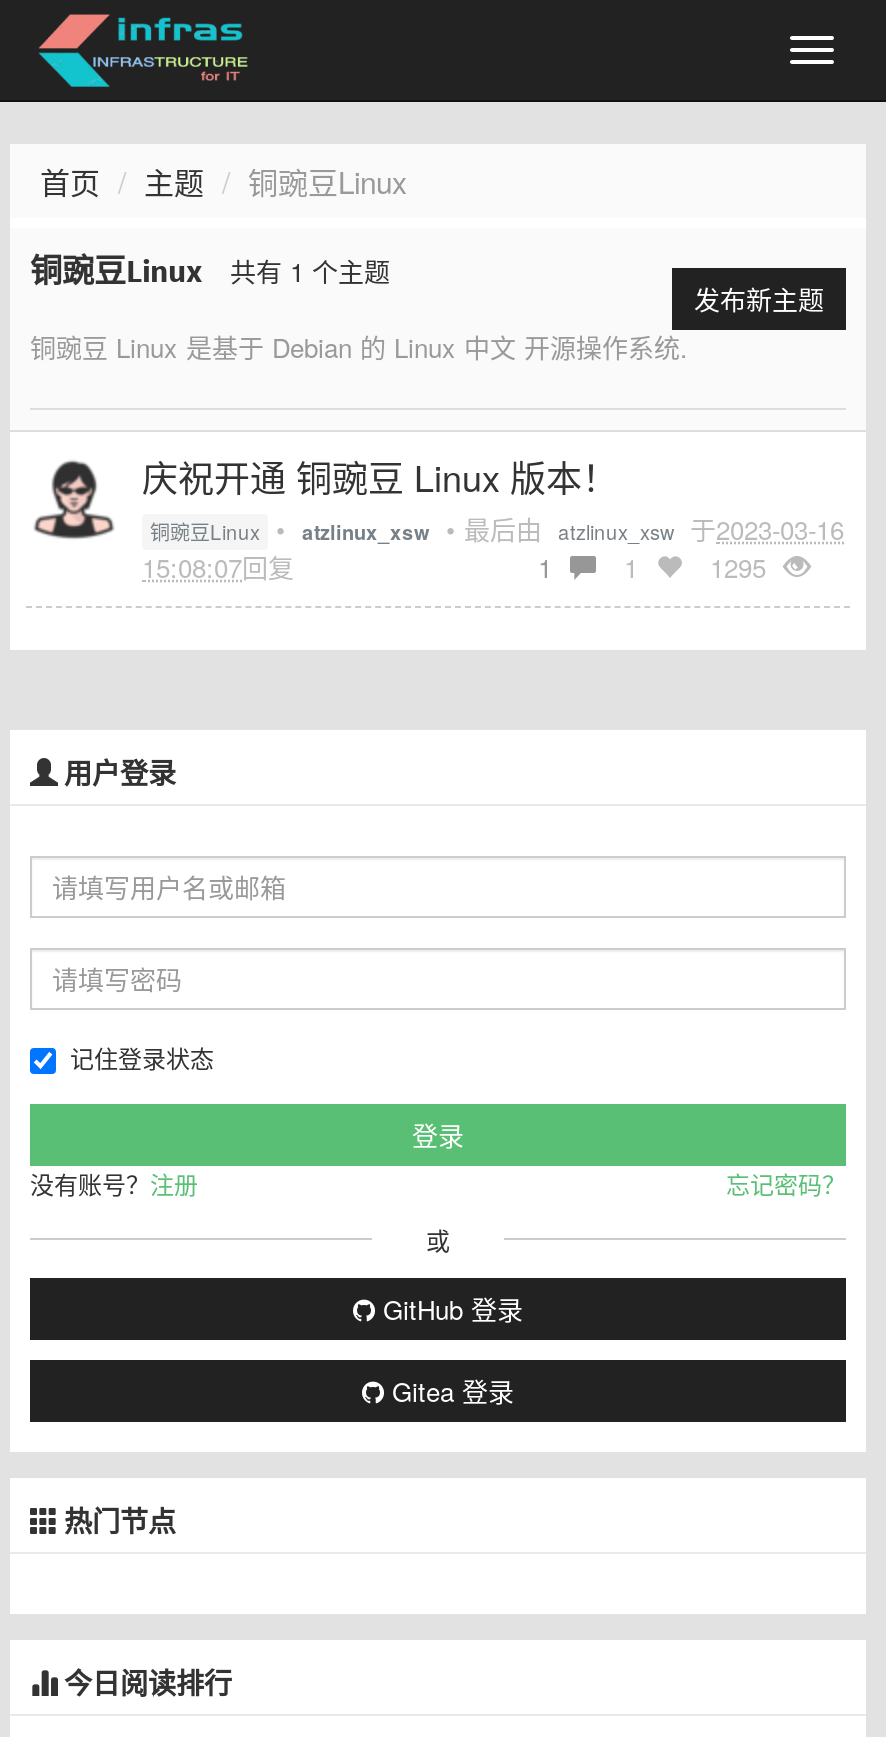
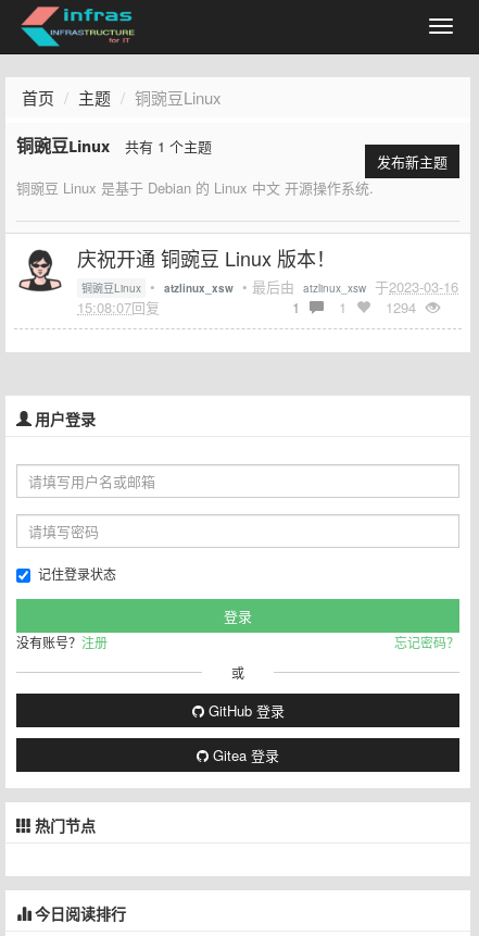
- 1 1 1295
+ 1 1 1294
